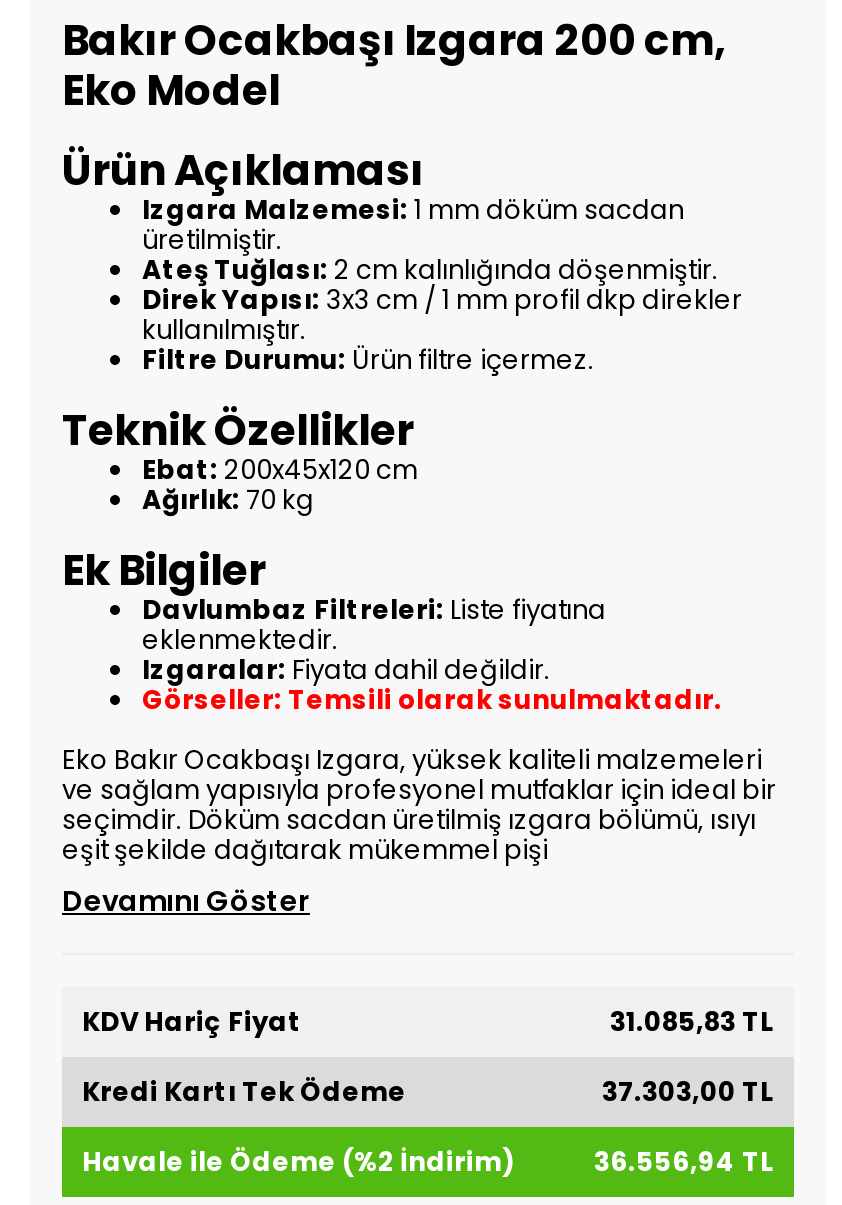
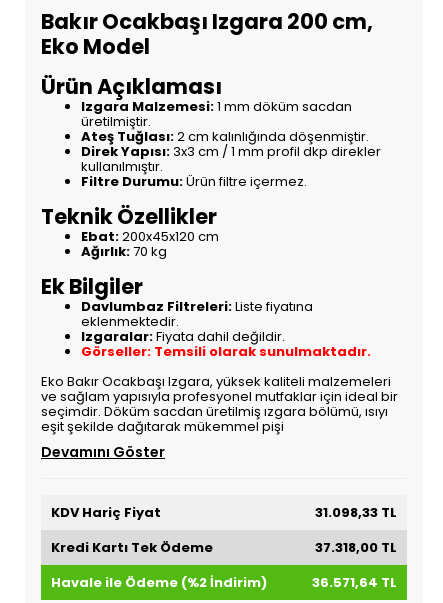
- 31.085,83 TL
+ 31.098,33 TL

- 37.303,00 TL
+ 37.318,00 TL

- 36.556,94 TL
+ 36.571,64 TL
